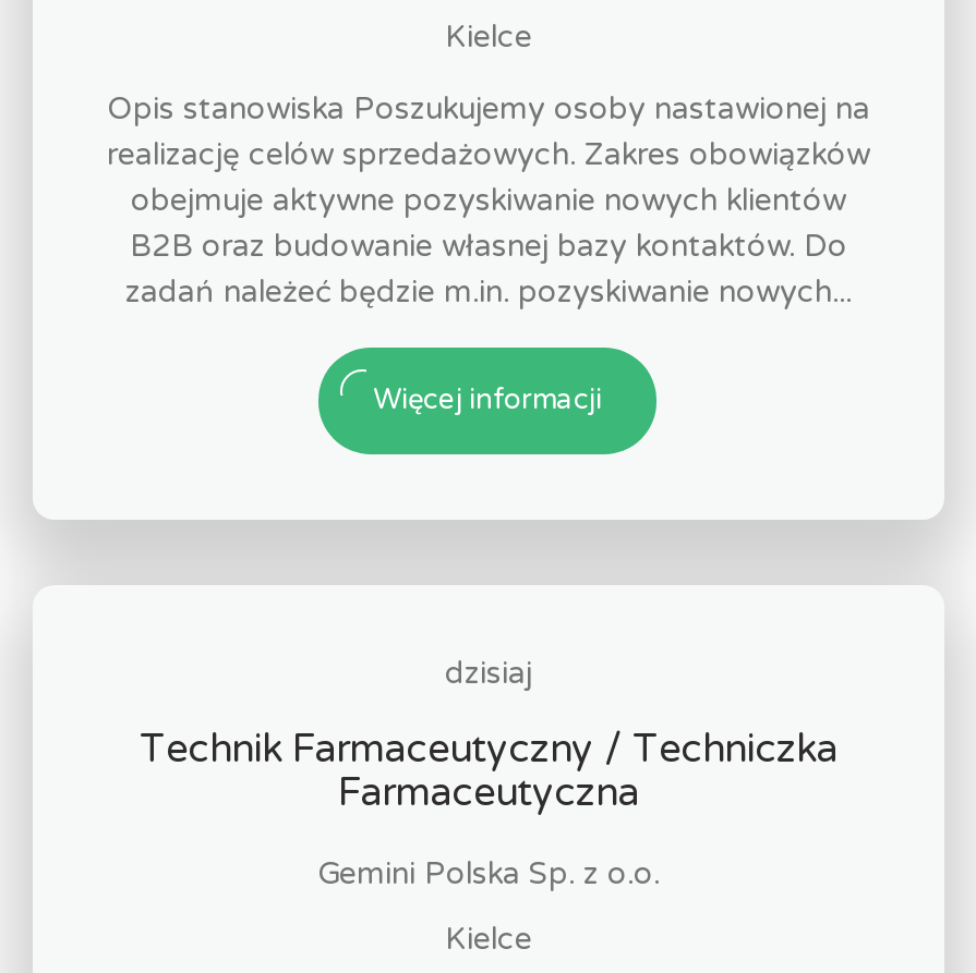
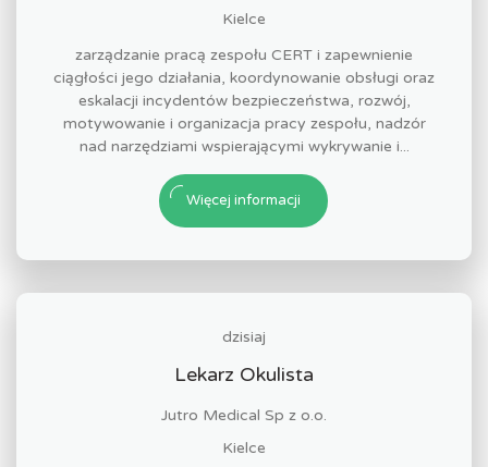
- Opis stanowiska Poszukujemy osoby nastawionej na
- realizację celów sprzedażowych. Zakres obowiązków
- obejmuje aktywne pozyskiwanie nowych klientów
- B2B oraz budowanie własnej bazy kontaktów. Do
- zadań należeć będzie m.in. pozyskiwanie nowych...
+ zarządzanie pracą zespołu CERT i zapewnienie
+ ciągłości jego działania, koordynowanie obsługi oraz
+ eskalacji incydentów bezpieczeństwa, rozwój,
+ motywowanie i organizacja pracy zespołu, nadzór
+ nad narzędziami wspierającymi wykrywanie i...

- Technik Farmaceutyczny / Techniczka
- Farmaceutyczna
+ Lekarz Okulista

- Gemini Polska Sp. z o.o.
+ Jutro Medical Sp z o.o.
